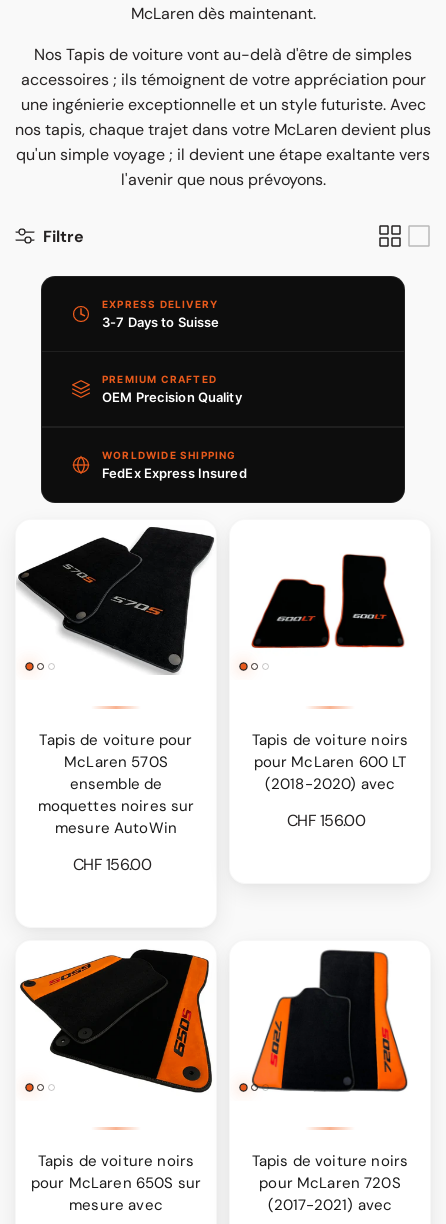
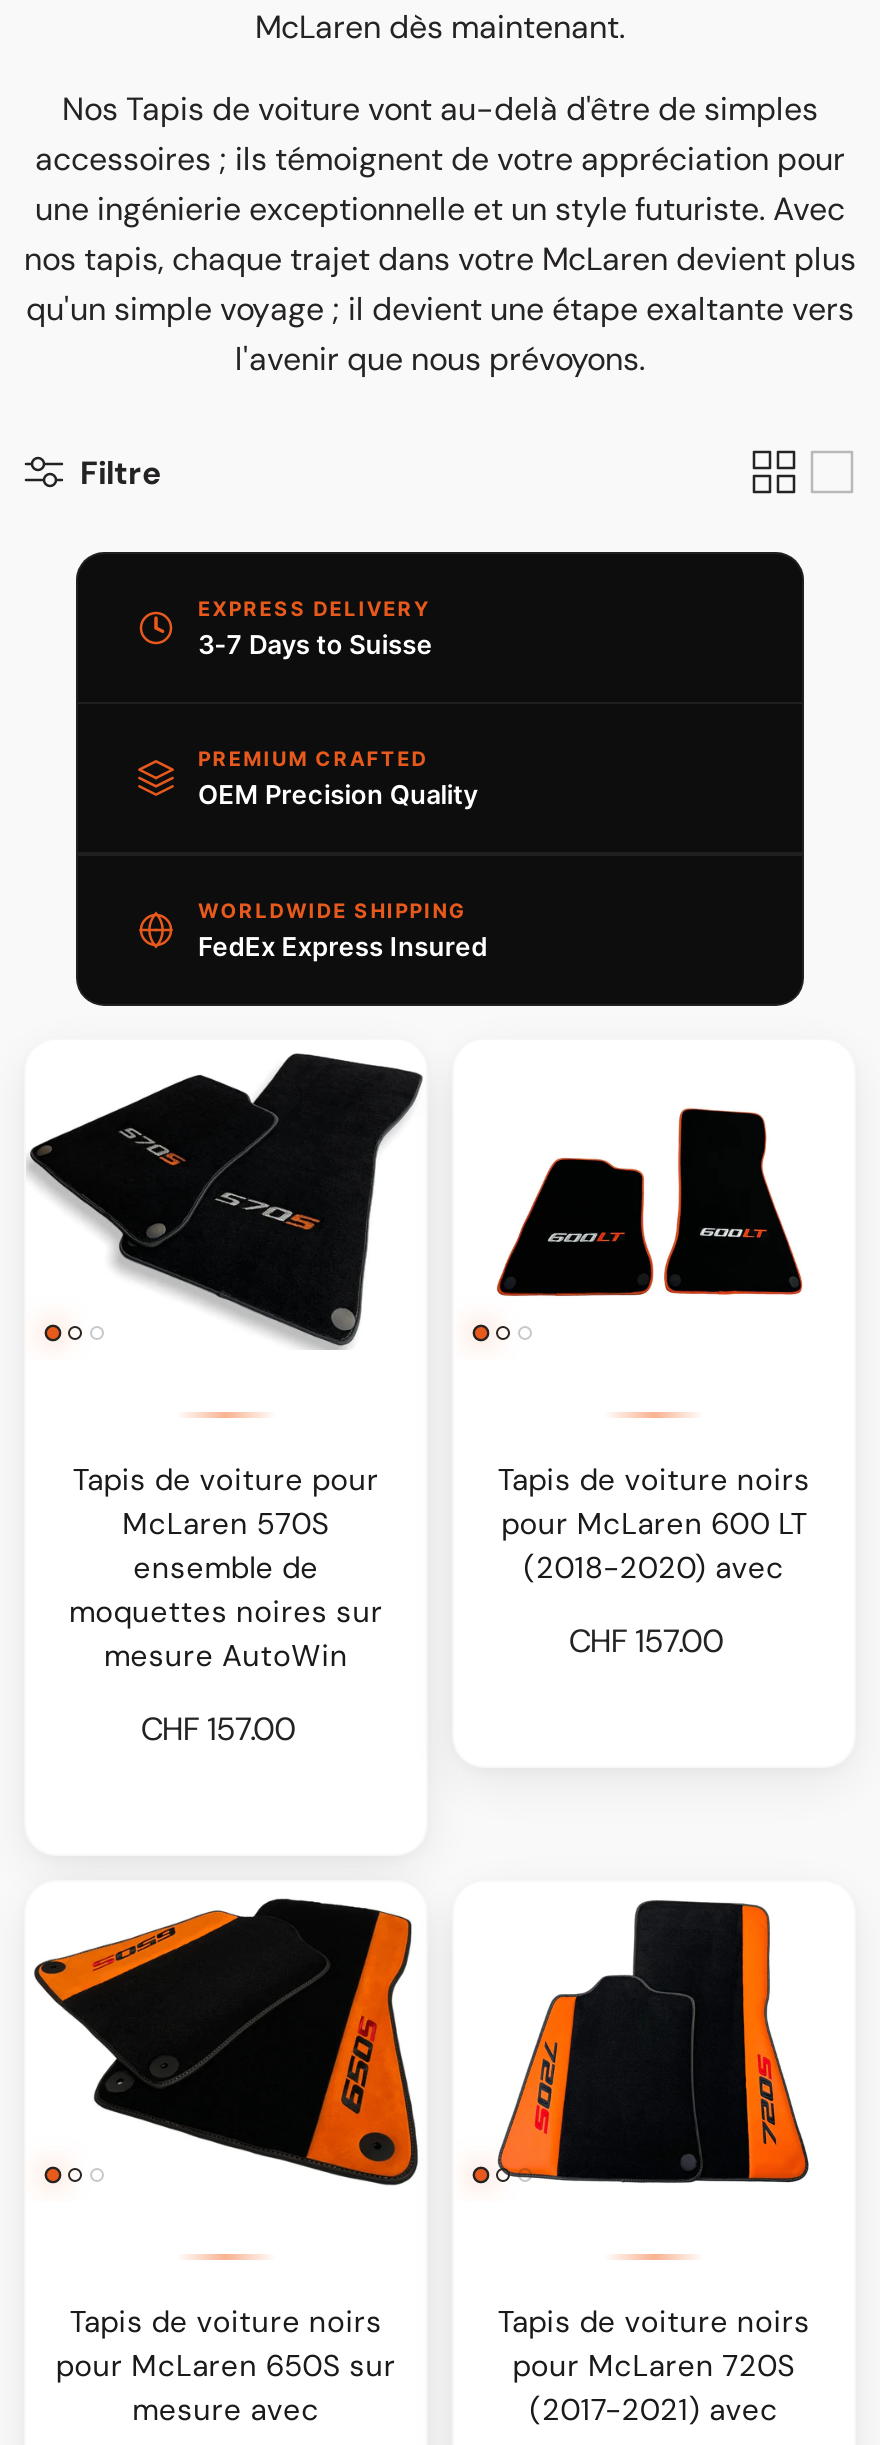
- CHF 156.00
+ CHF 157.00

- CHF 156.00
+ CHF 157.00
